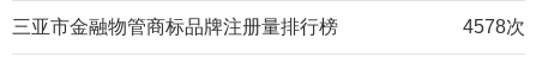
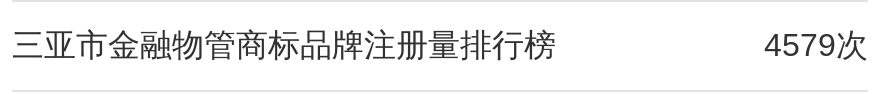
- 4578次
+ 4579次
